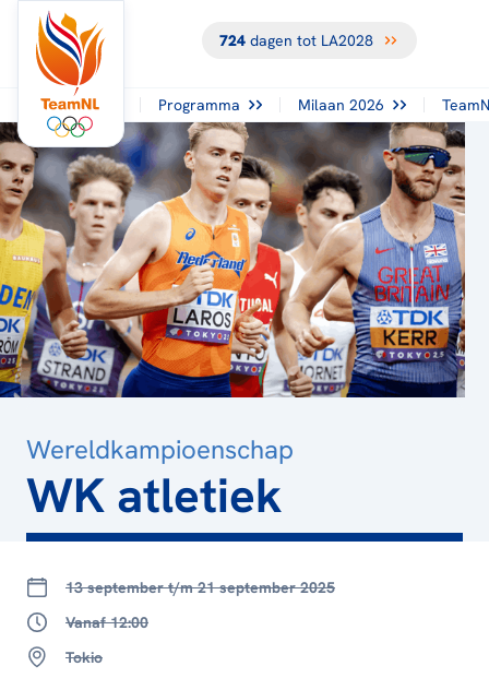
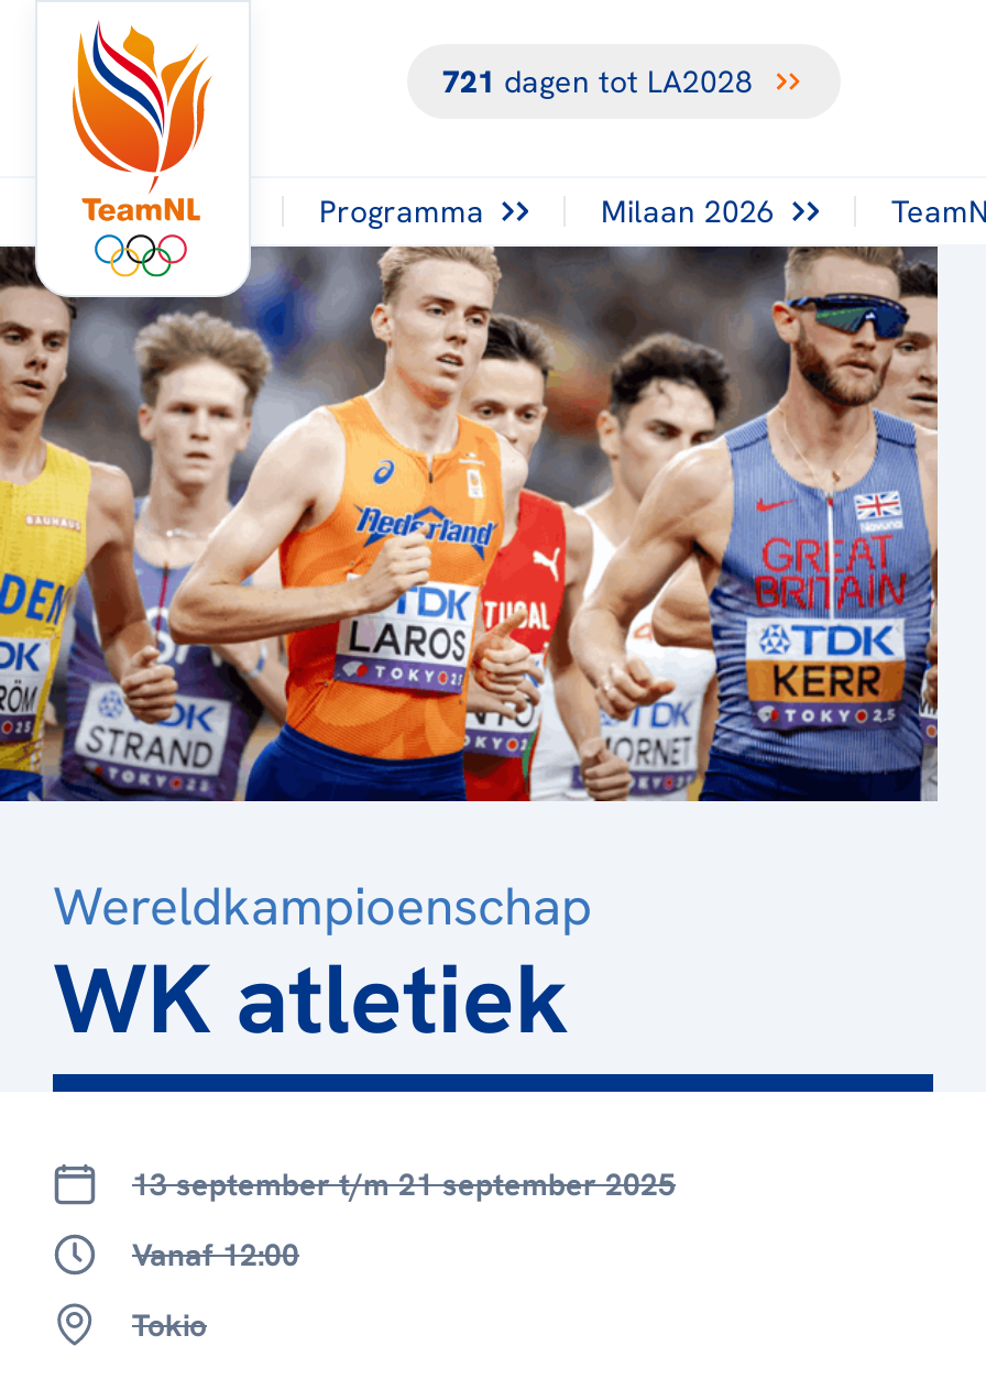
- 724 dagen tot LA2028
+ 721 dagen tot LA2028
